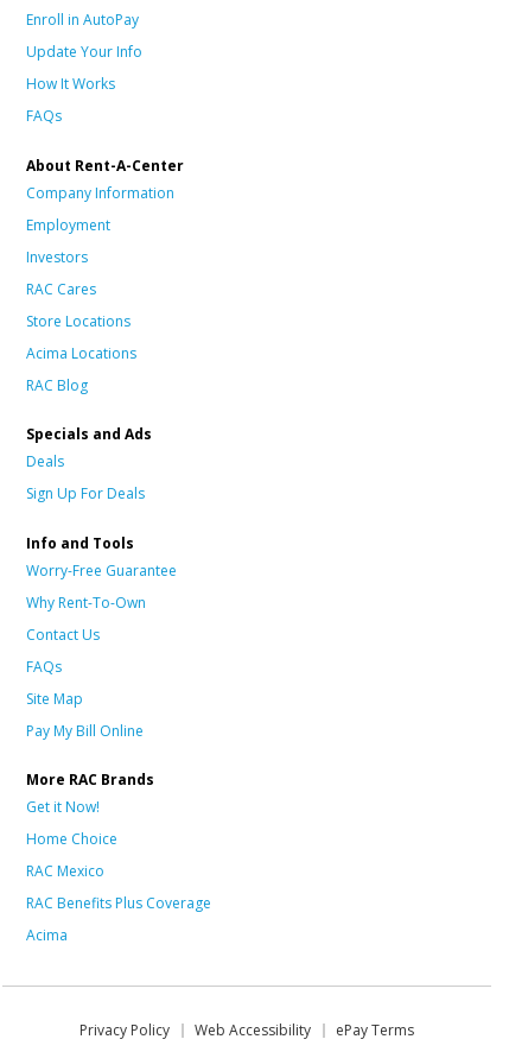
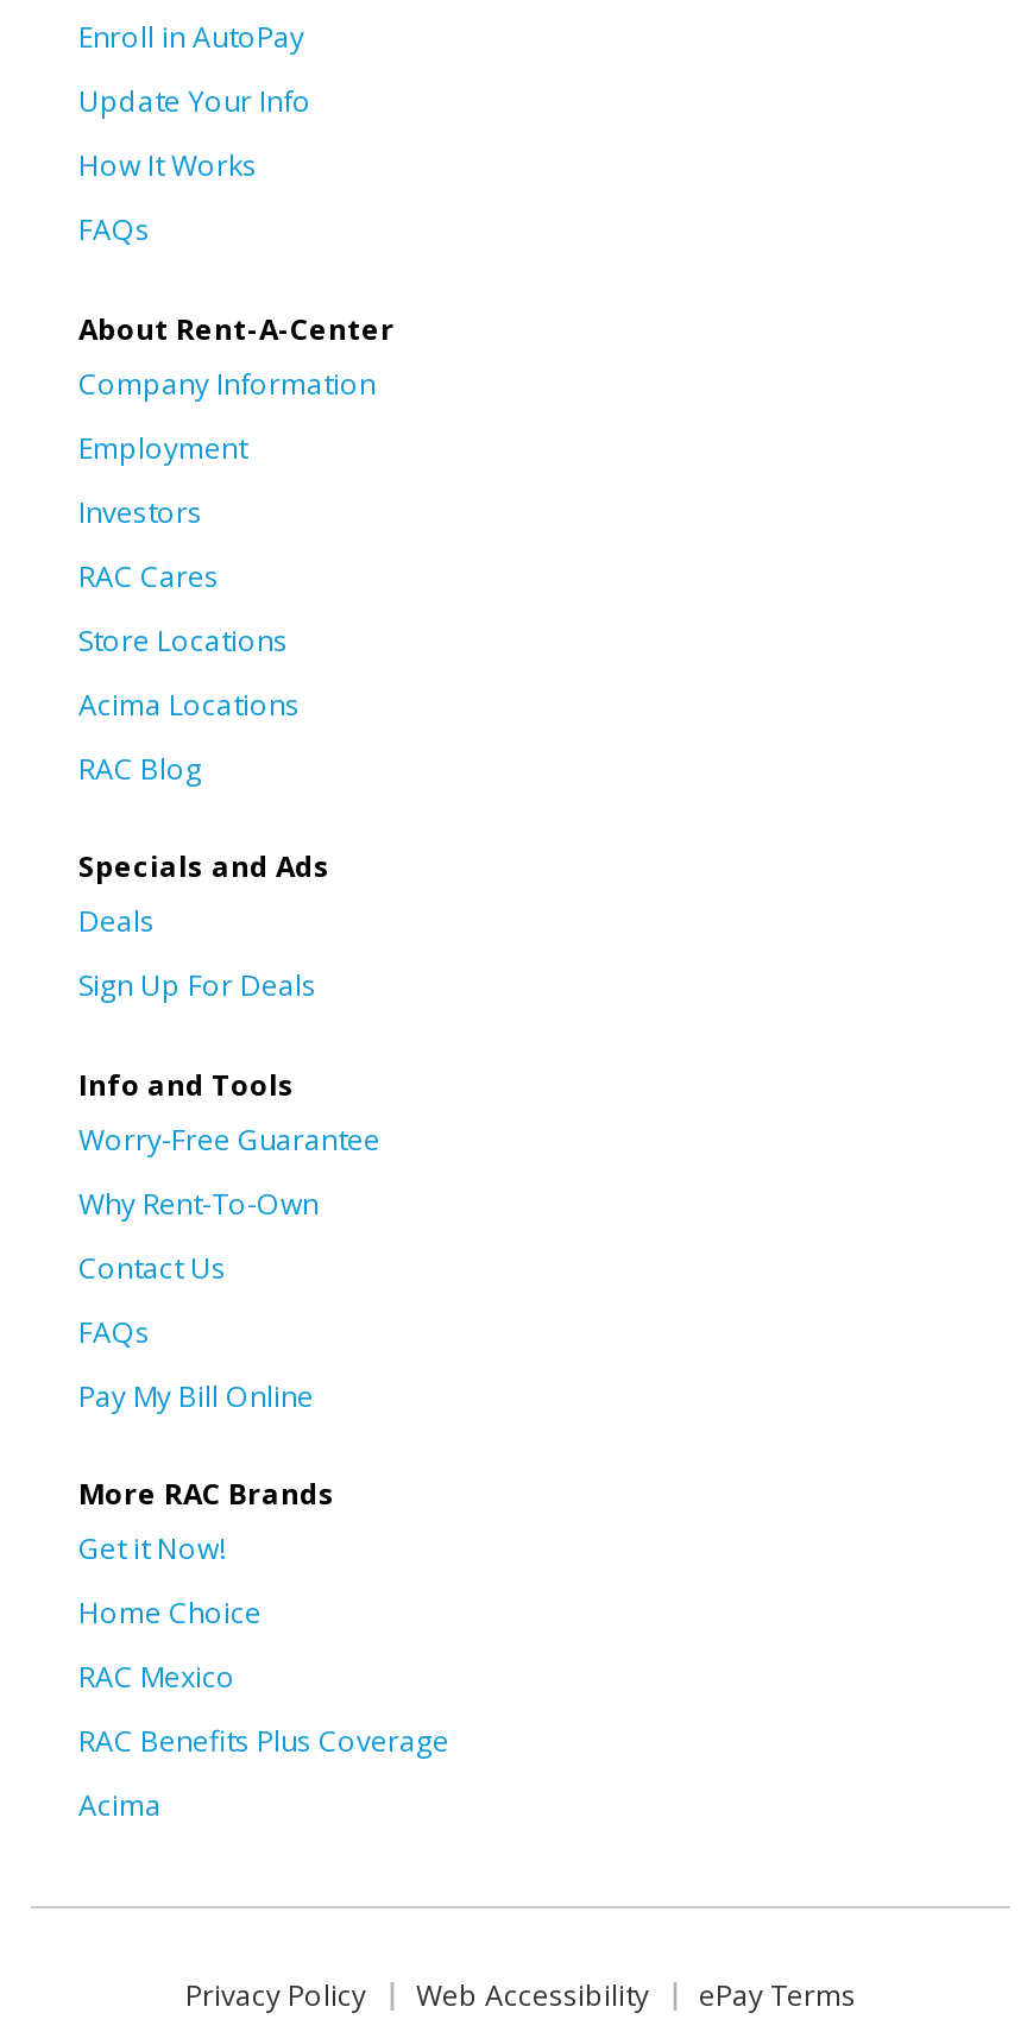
- Site Map
